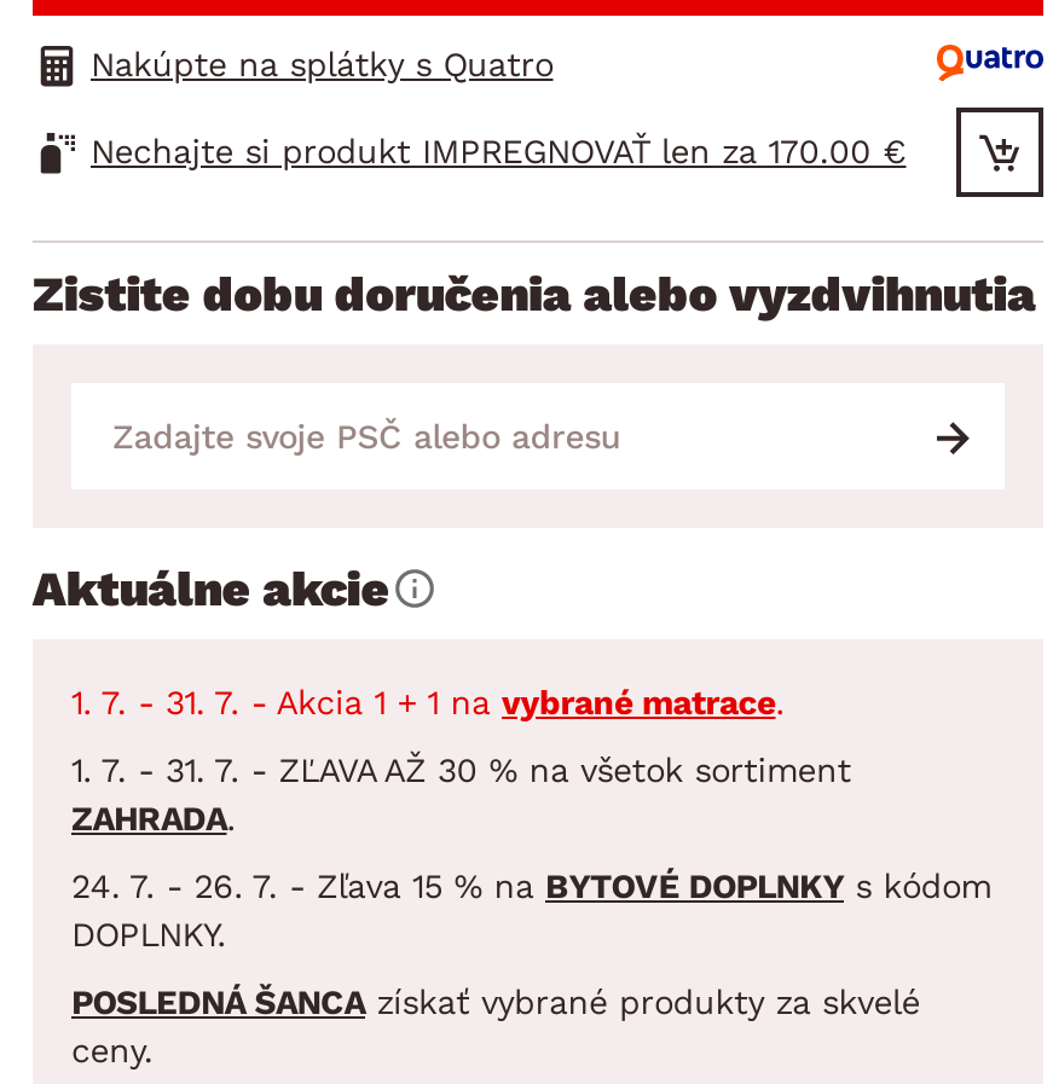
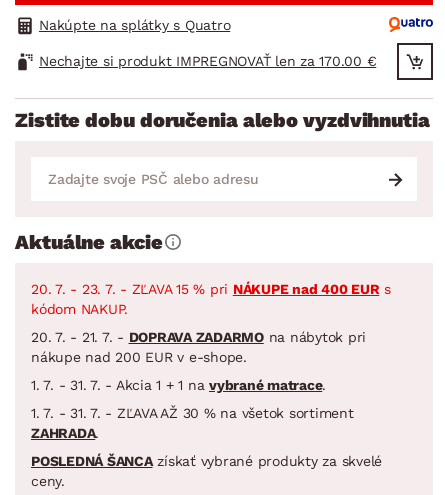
+ 20. 7. - 23. 7. - ZĽAVA 15 % pri NÁKUPE nad 400 EUR s
+ kódom NAKUP.
+ 20. 7. - 21. 7. - DOPRAVA ZADARMO na nábytok pri
+ nákupe nad 200 EUR v e-shope.

moved down: 1. 7. - 31. 7. - Akcia 1 + 1 na vybrané matrace. | 1. 7. - 31. 7. - ZĽAVA AŽ 30 % na všetok sortiment | ZAHRADA.

- 24. 7. - 26. 7. - Zľava 15 % na BYTOVÉ DOPLNKY s kódom
- DOPLNKY.
